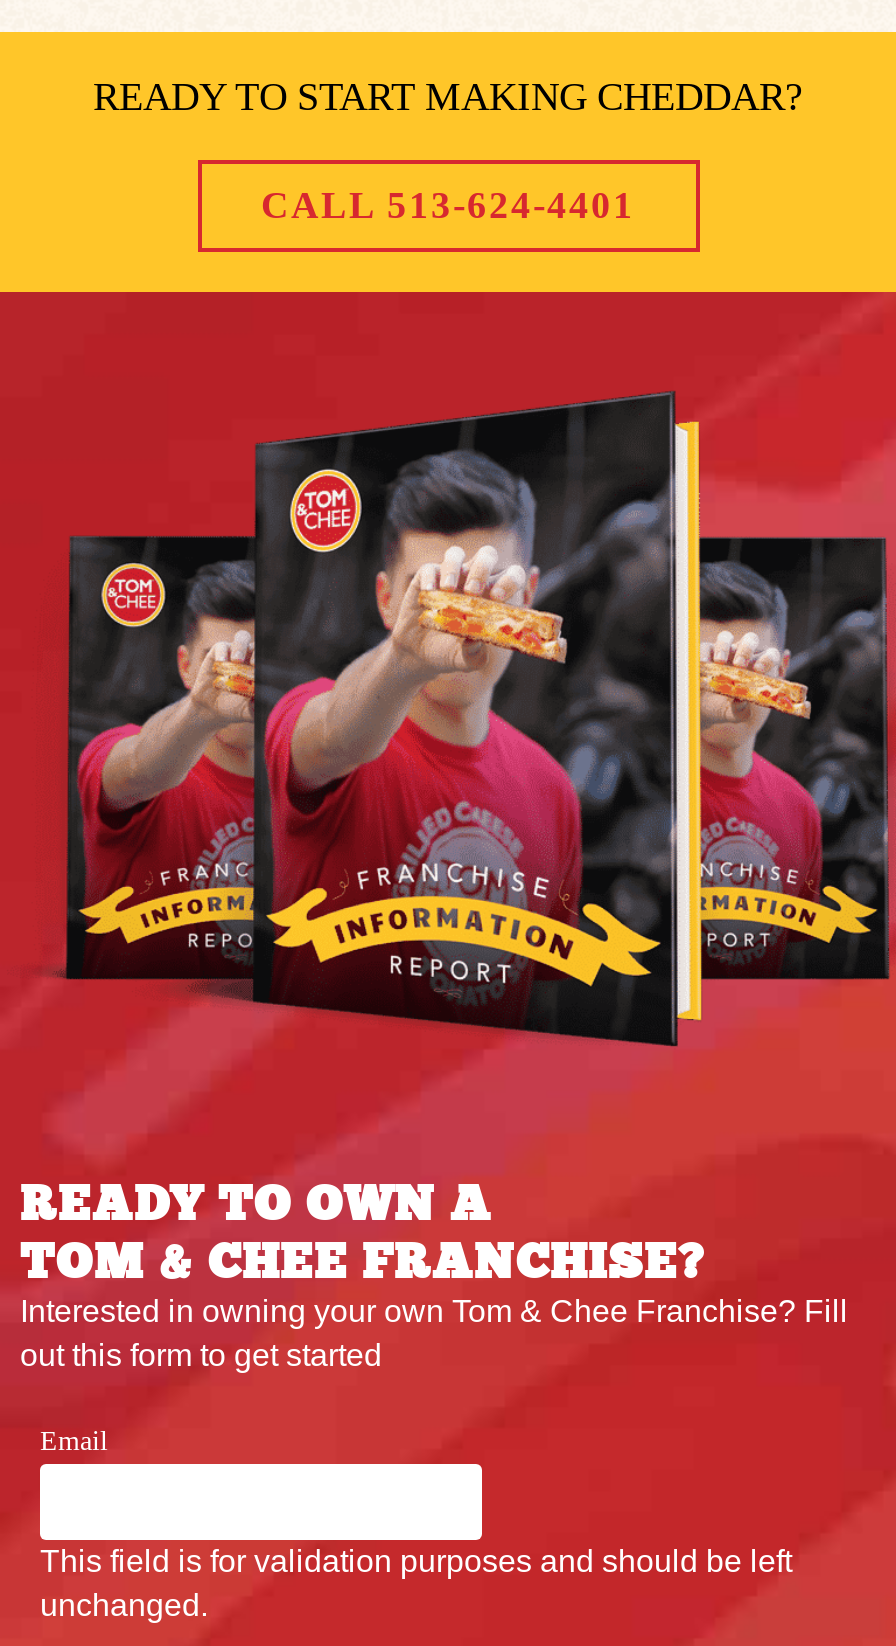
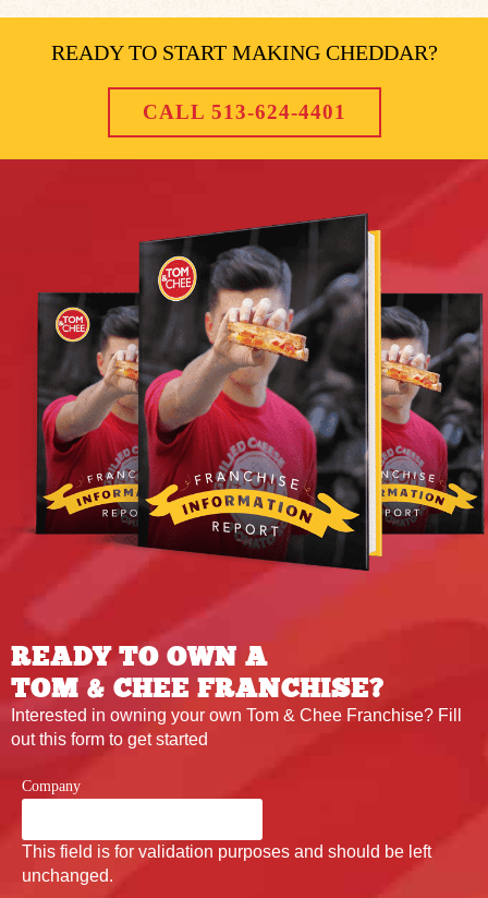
- Email
+ Company
